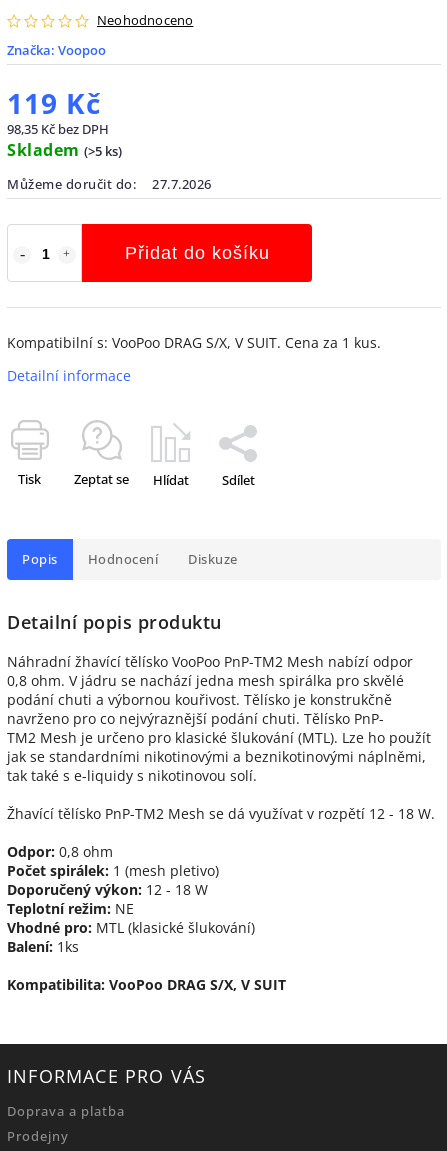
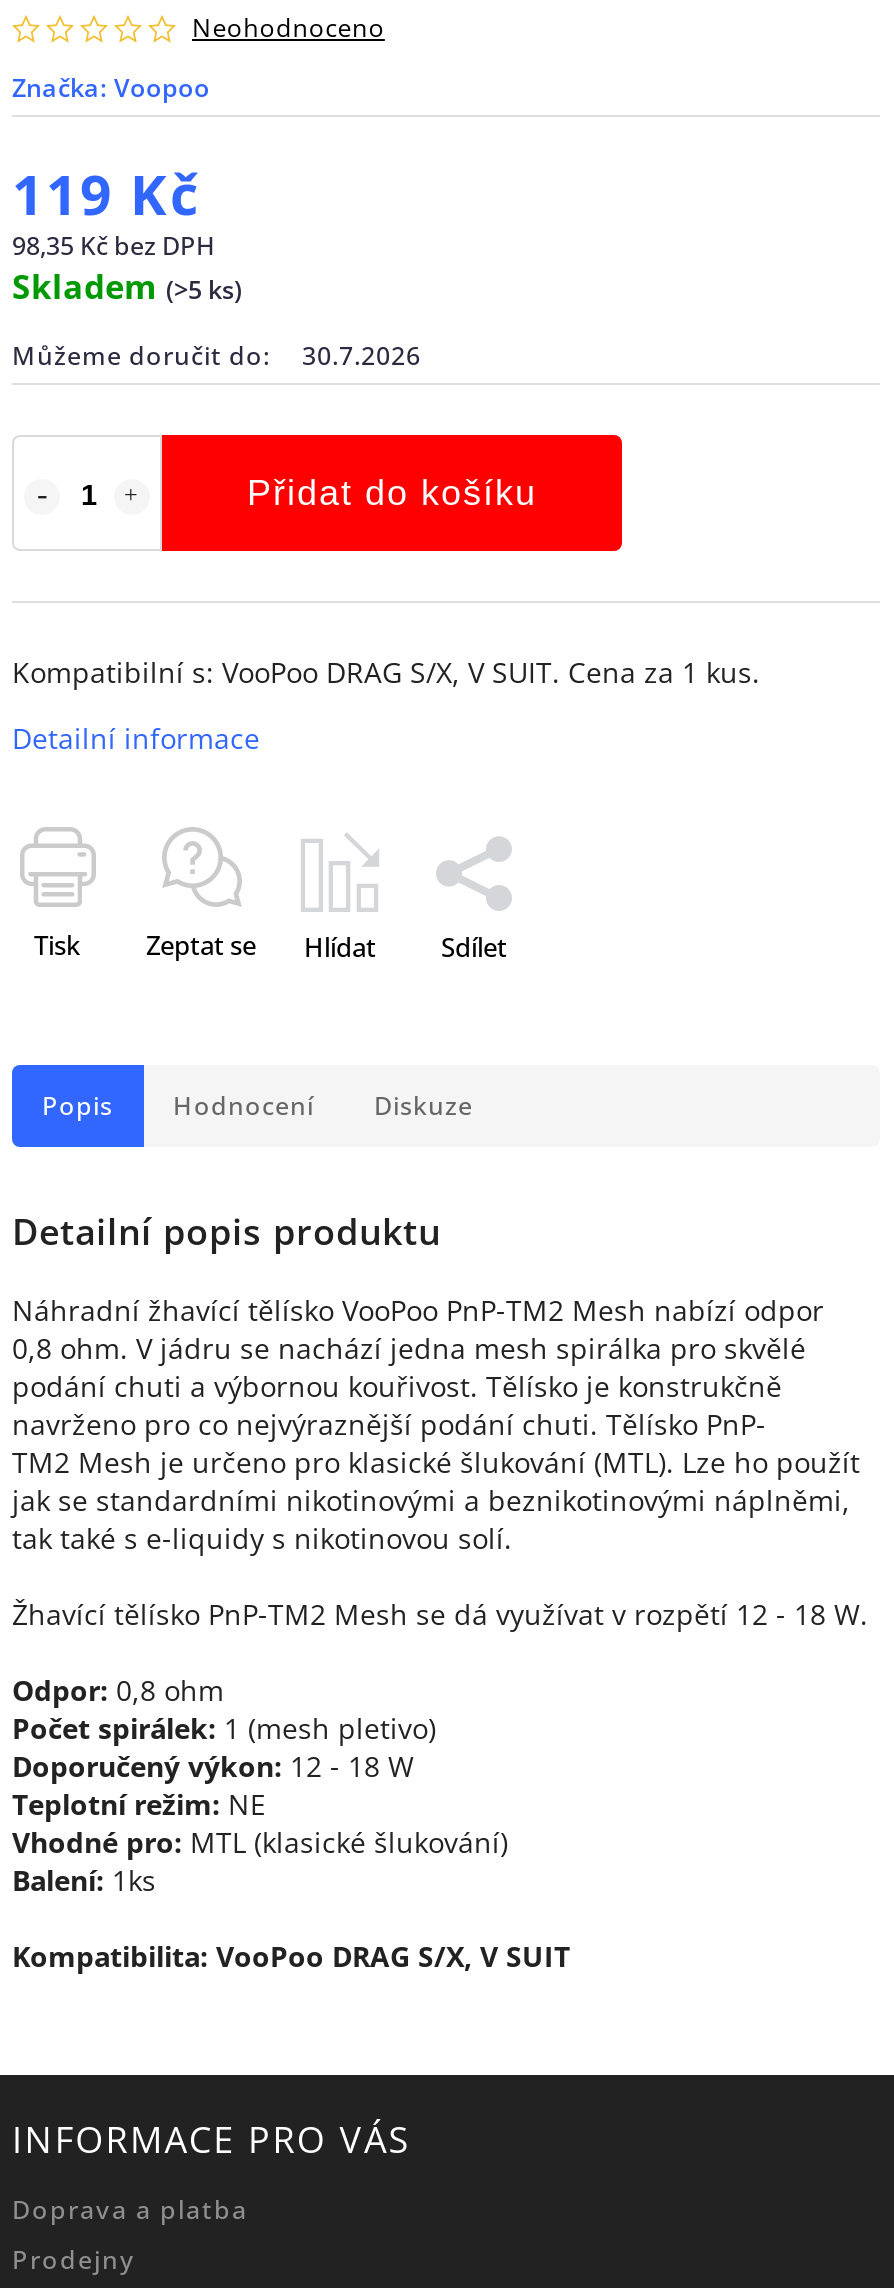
- Můžeme doručit do: 27.7.2026
+ Můžeme doručit do: 30.7.2026
